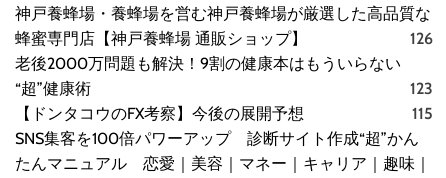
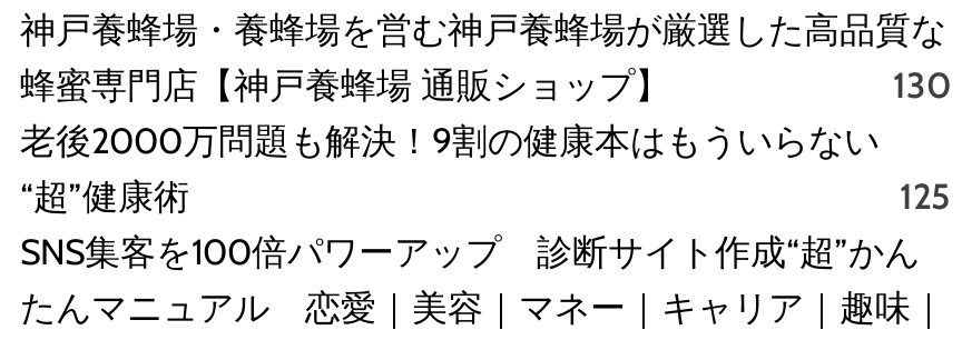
- 126
+ 130

- 123
- 【ドンタコウのFX考察】今後の展開予想
- 115
+ 125
